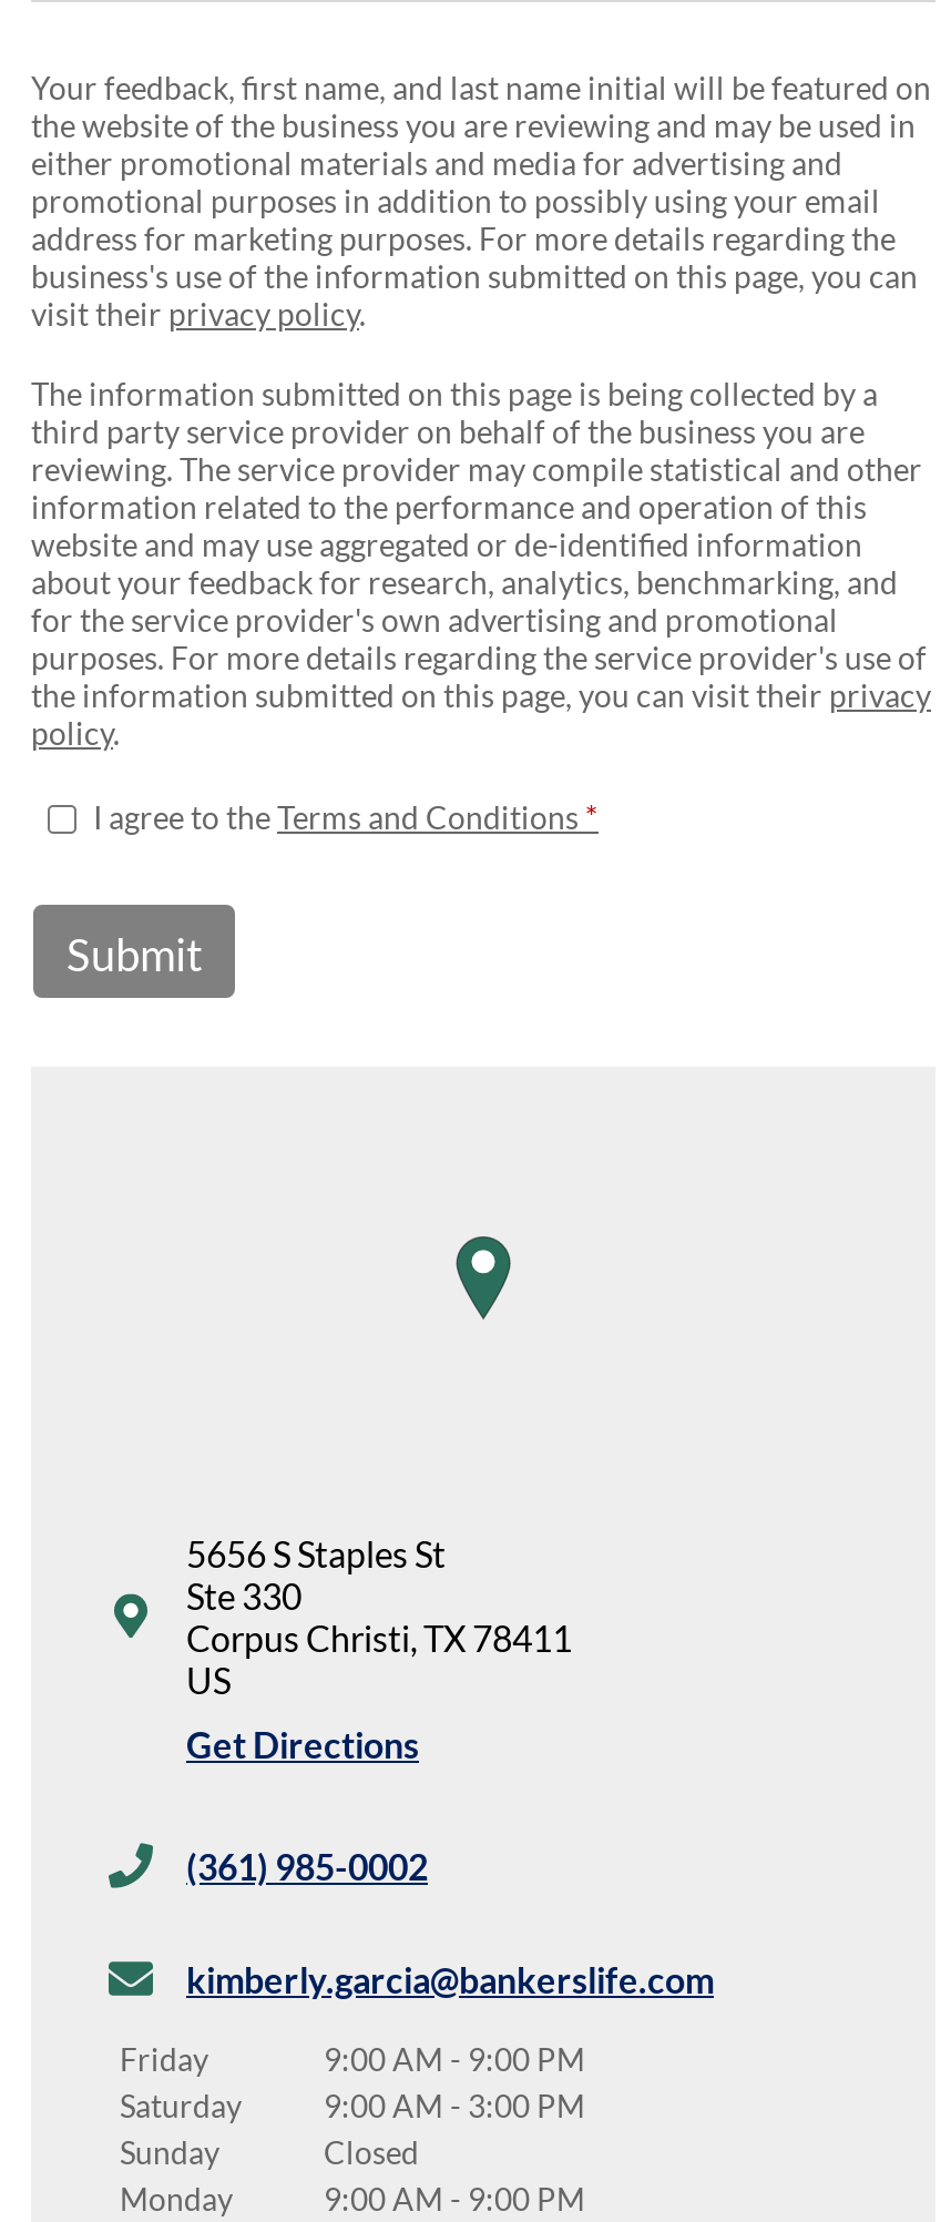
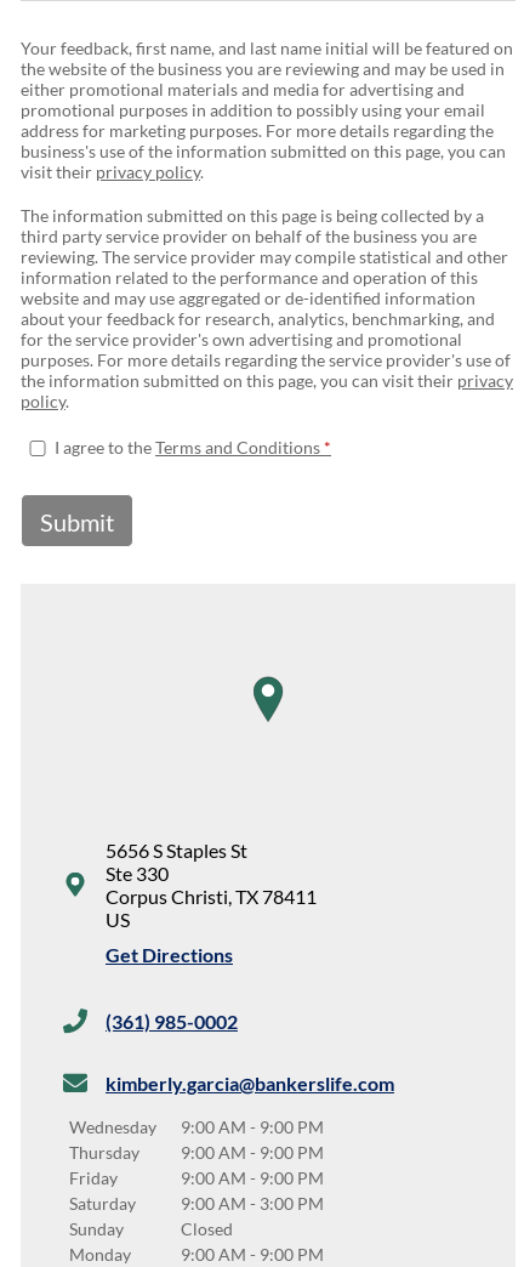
+ Wednesday
+ 9:00 AM - 9:00 PM
+ Thursday
+ 9:00 AM - 9:00 PM
